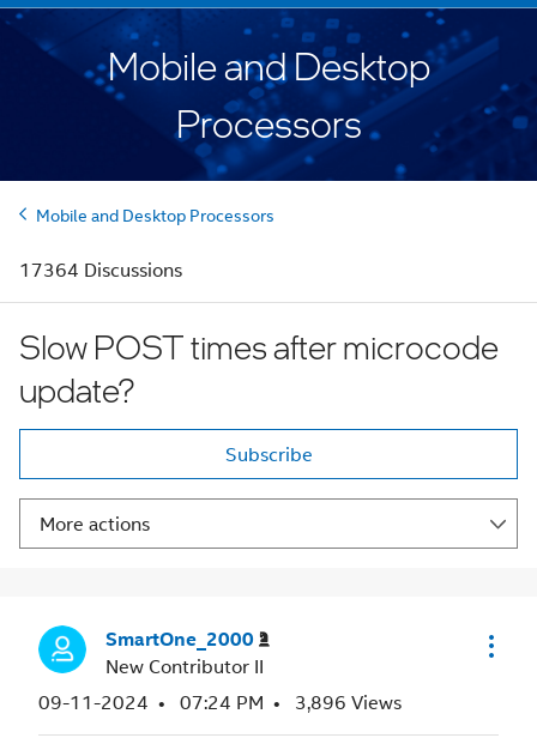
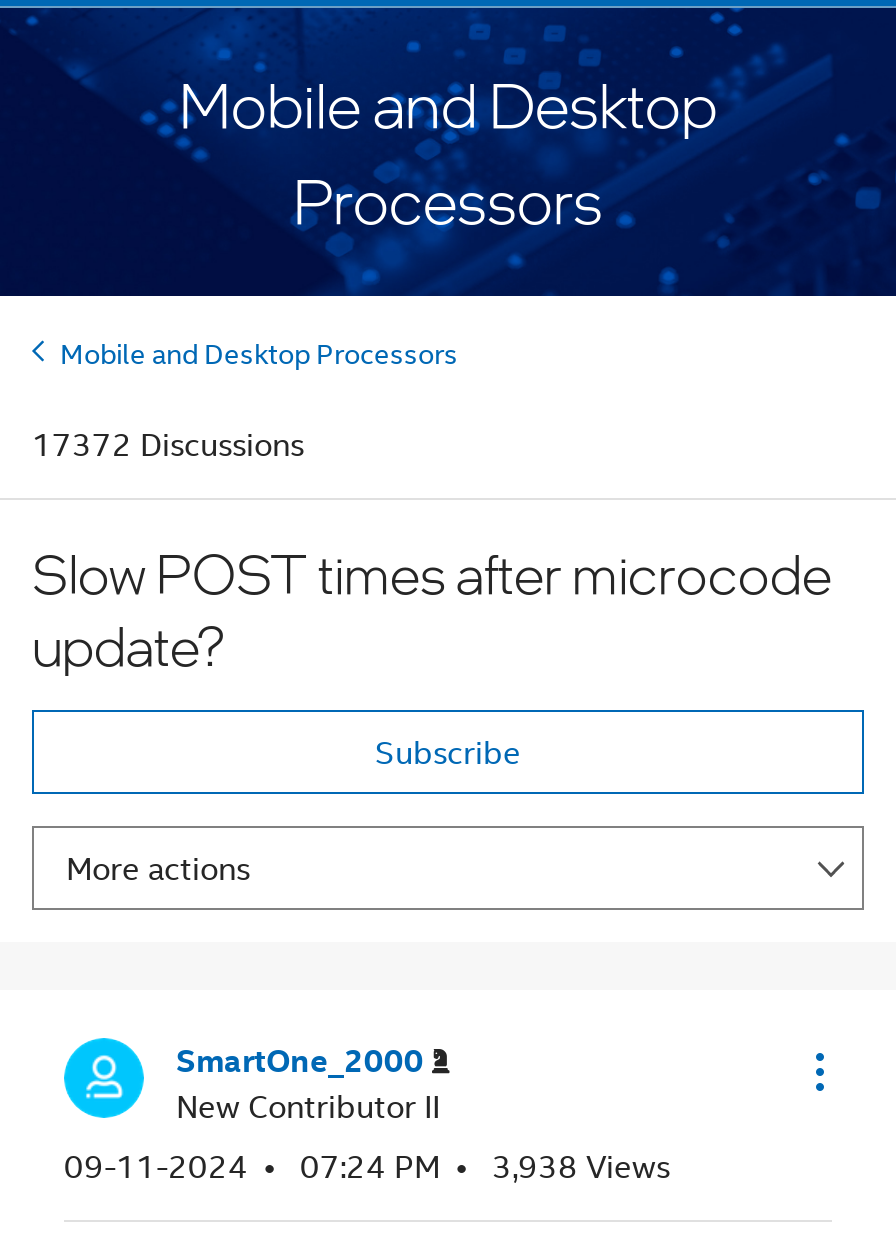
- 17364 Discussions
+ 17372 Discussions

- 09-11-2024 07:24 PM 3,896 Views
+ 09-11-2024 07:24 PM 3,938 Views
